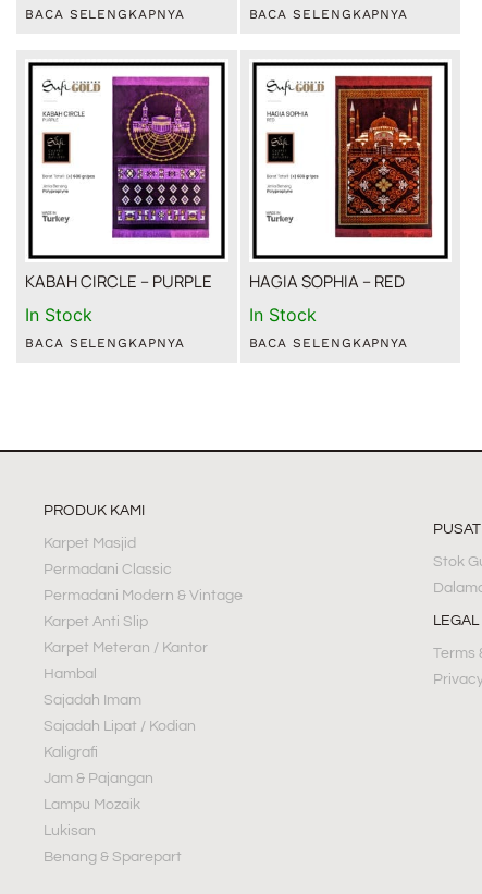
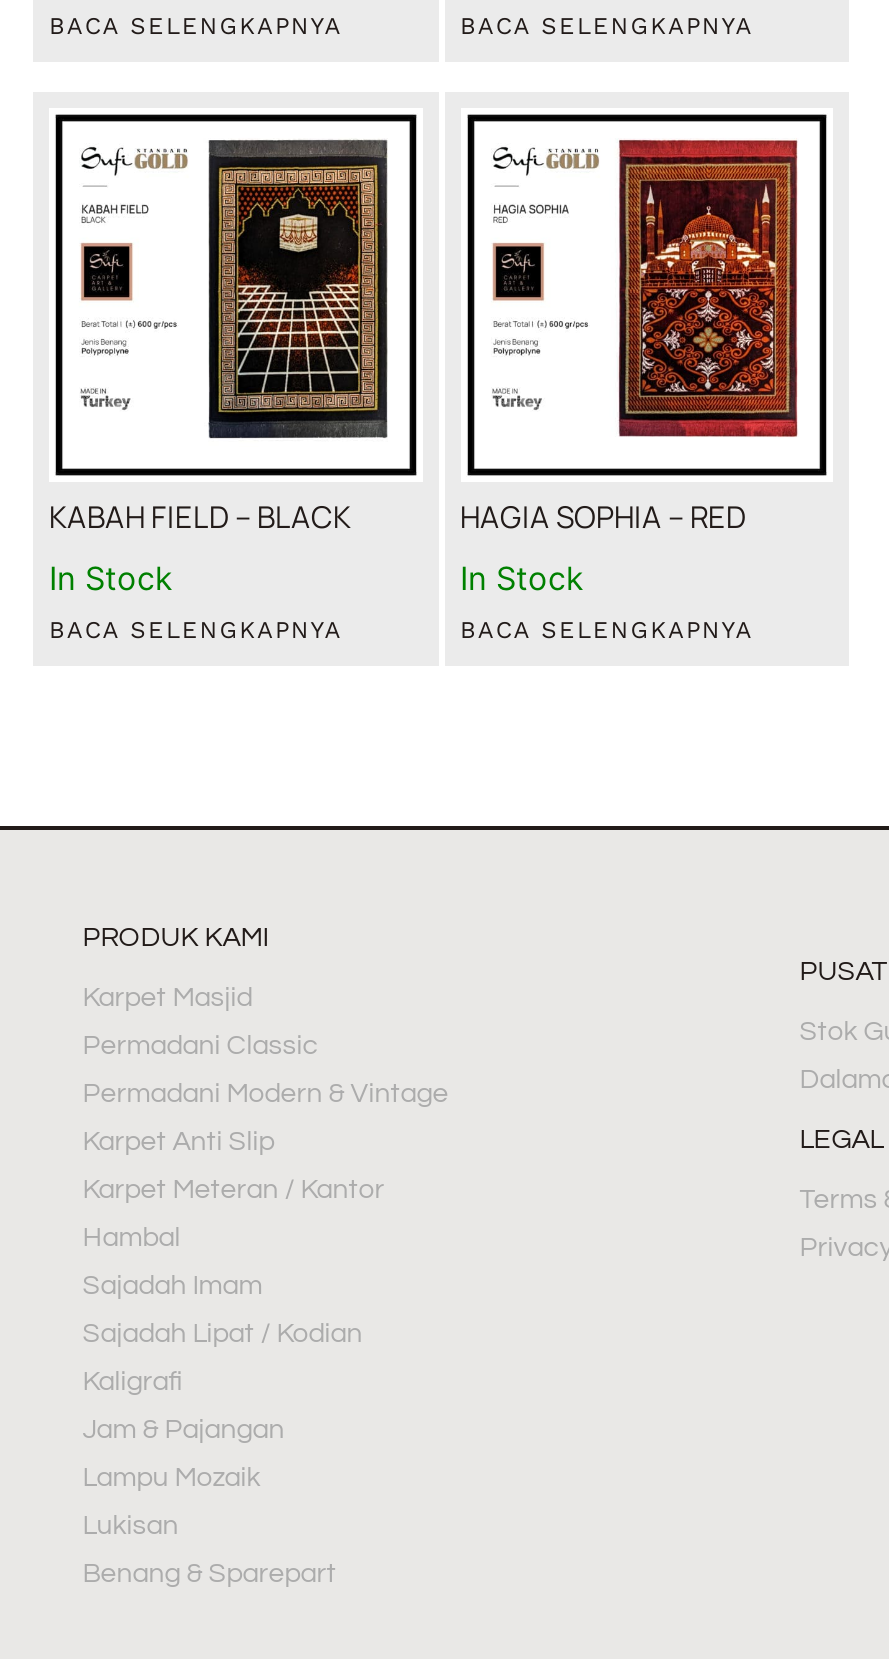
- [image]
- KABAH CIRCLE – PURPLE
+ [image]
+ KABAH FIELD – BLACK
